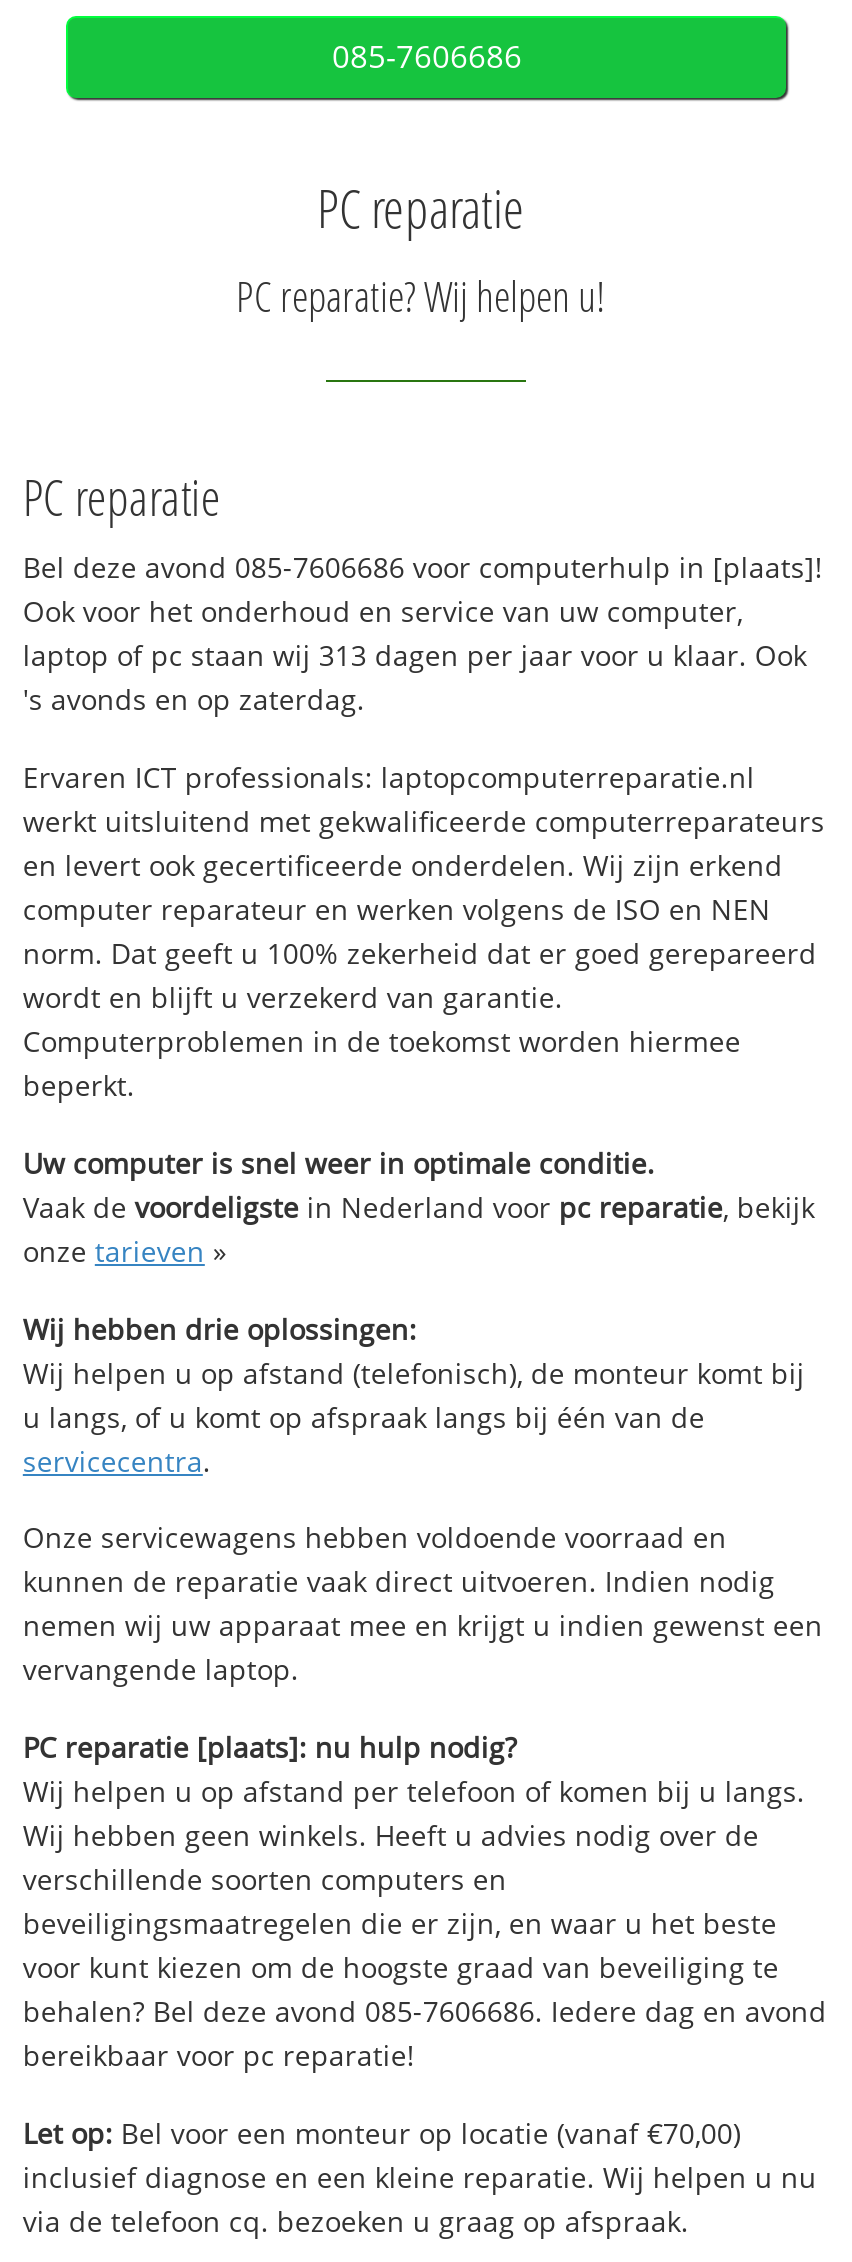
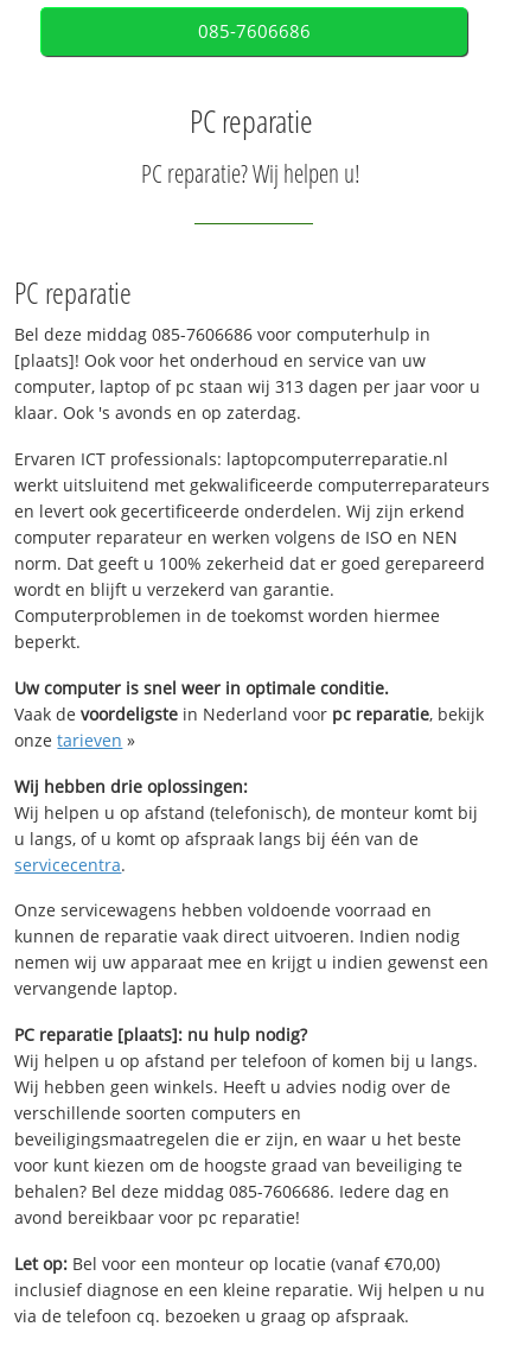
- Bel deze avond 085-7606686 voor computerhulp in [plaats]!
- Ook voor het onderhoud en service van uw computer,
- laptop of pc staan wij 313 dagen per jaar voor u klaar. Ook
- 's avonds en op zaterdag.
+ Bel deze middag 085-7606686 voor computerhulp in
+ [plaats]! Ook voor het onderhoud en service van uw
+ computer, laptop of pc staan wij 313 dagen per jaar voor u
+ klaar. Ook 's avonds en op zaterdag.

- behalen? Bel deze avond 085-7606686. Iedere dag en avond
- bereikbaar voor pc reparatie!
+ behalen? Bel deze middag 085-7606686. Iedere dag en
+ avond bereikbaar voor pc reparatie!
